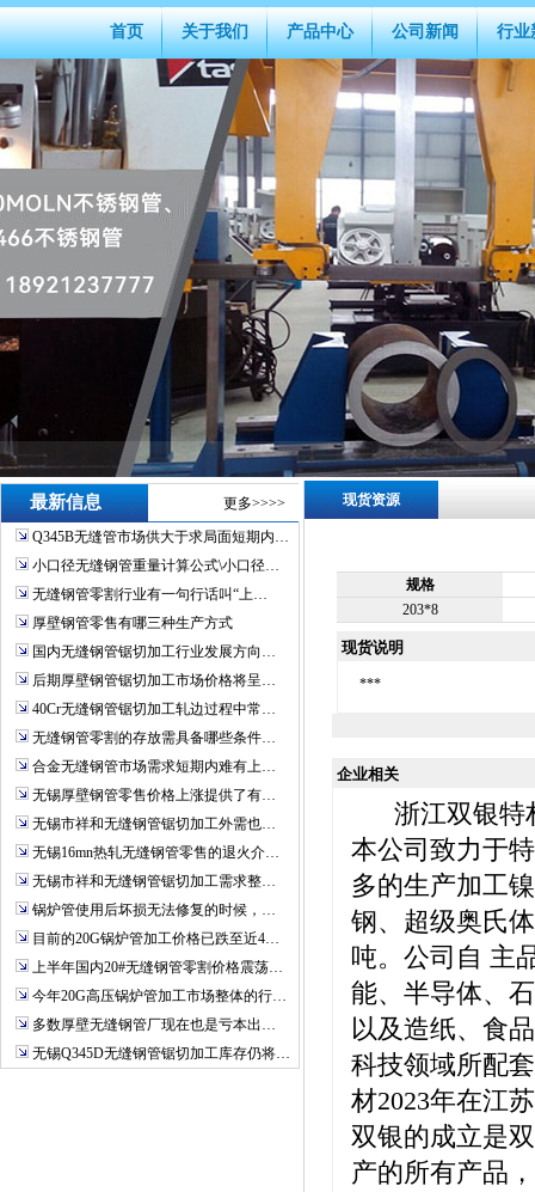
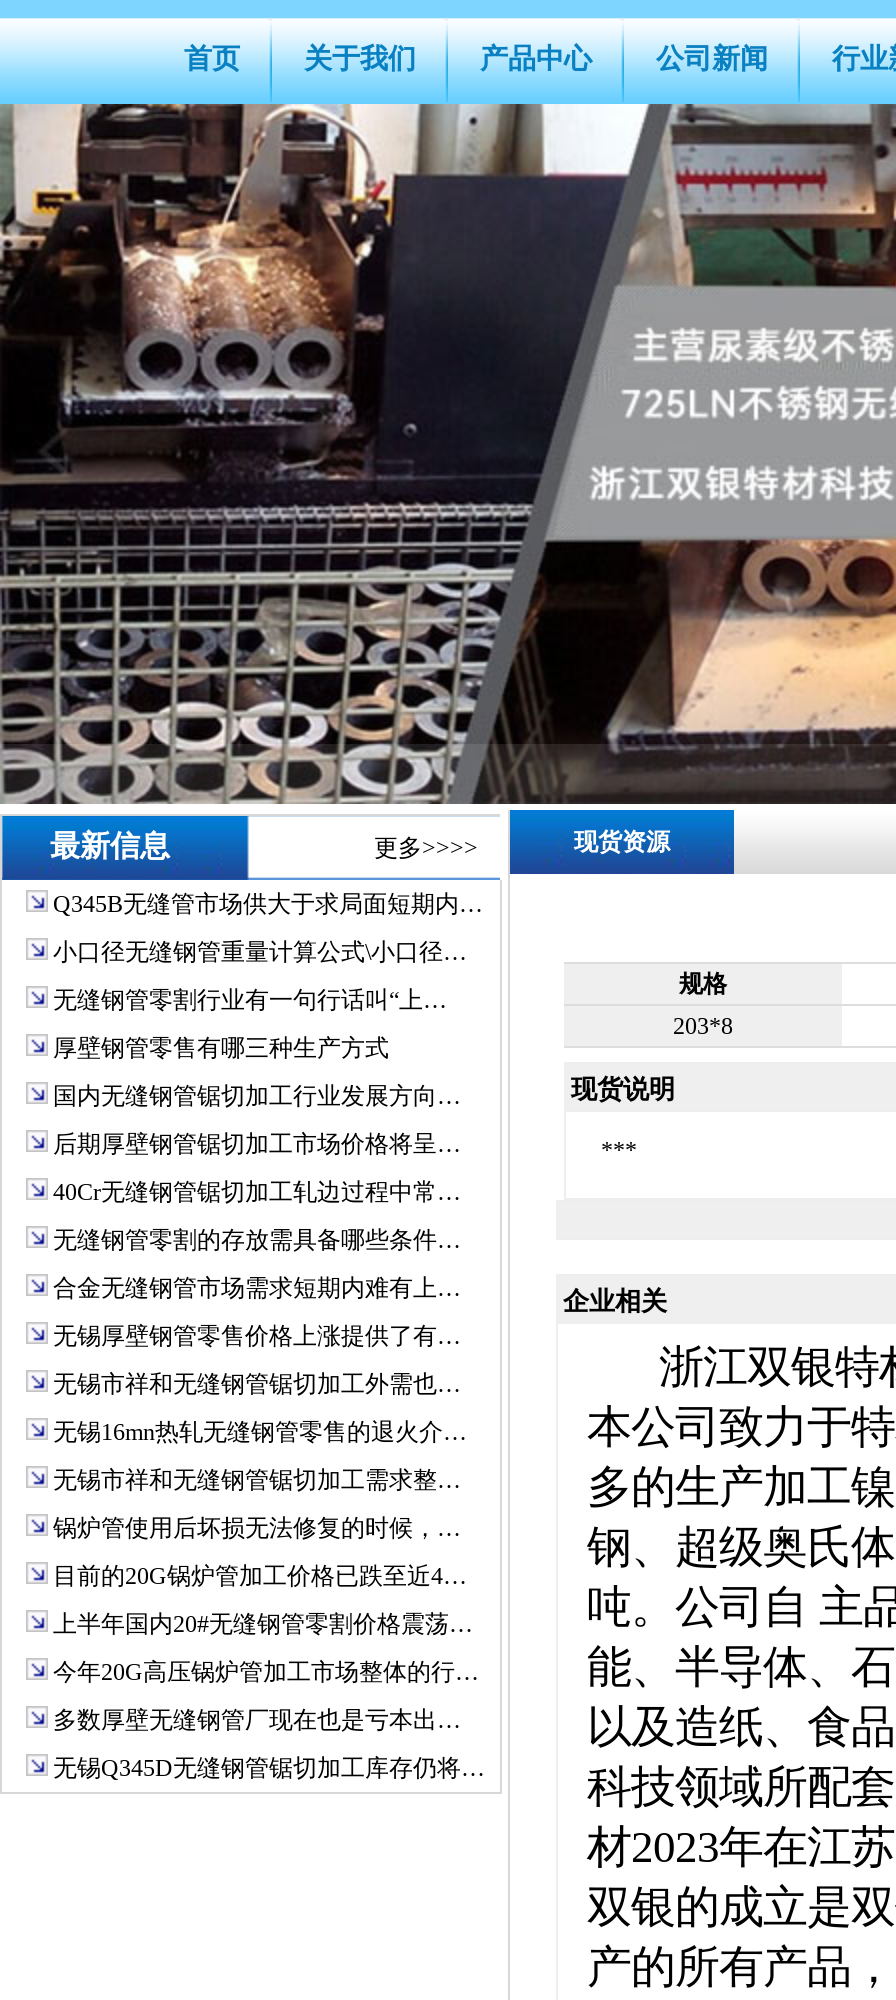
- [image]
+ [image]
